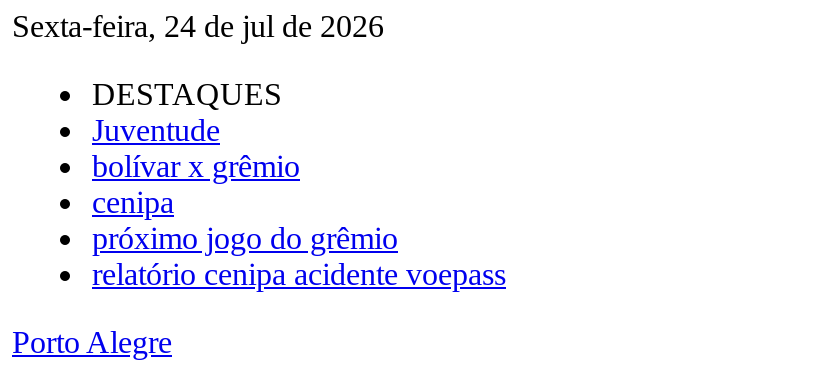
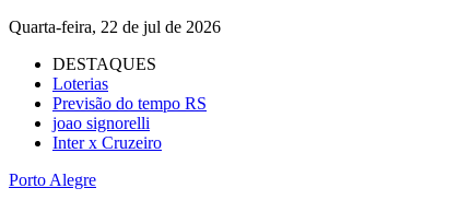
- Sexta-feira, 24 de jul de 2026
+ Quarta-feira, 22 de jul de 2026

- Juventude
- bolívar x grêmio
- cenipa
- próximo jogo do grêmio
- relatório cenipa acidente voepass
+ Loterias
+ Previsão do tempo RS
+ joao signorelli
+ Inter x Cruzeiro
